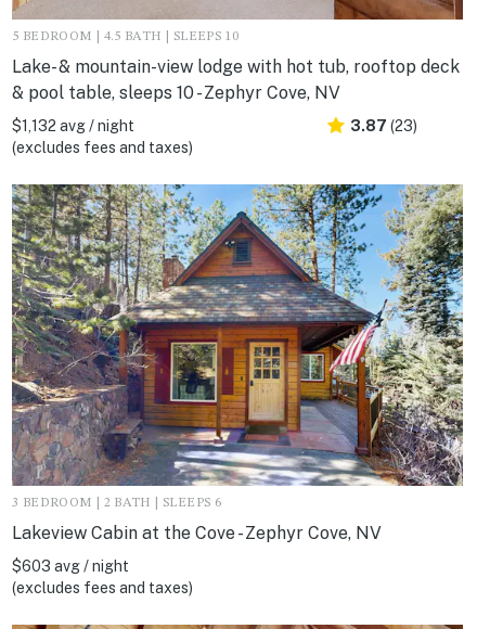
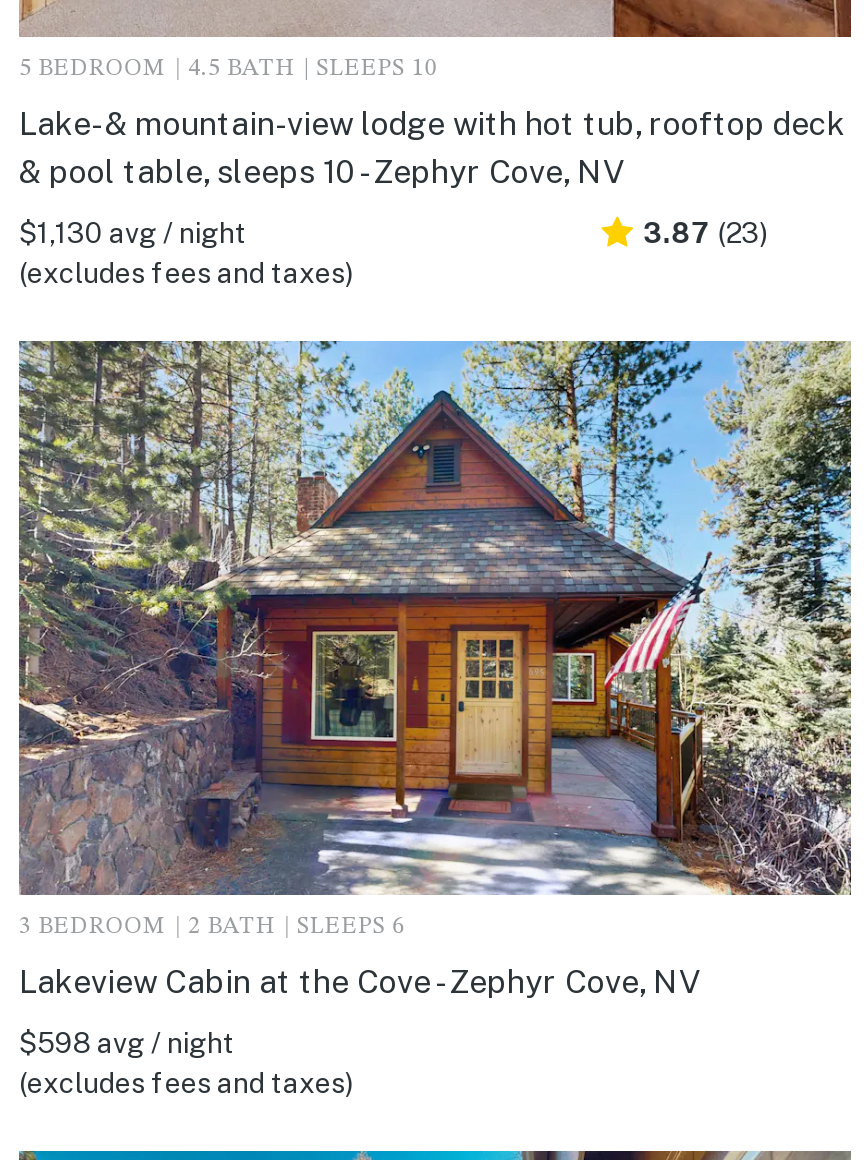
- $1,132 avg / night
+ $1,130 avg / night

- $603 avg / night
+ $598 avg / night
